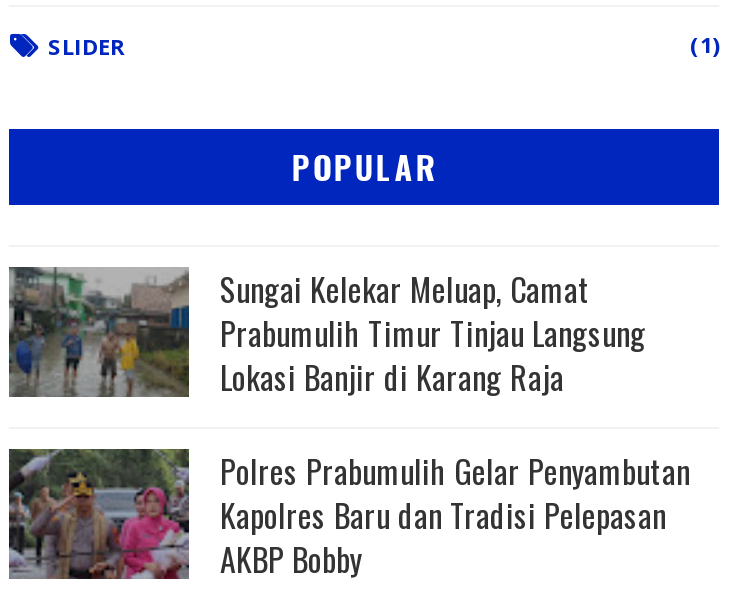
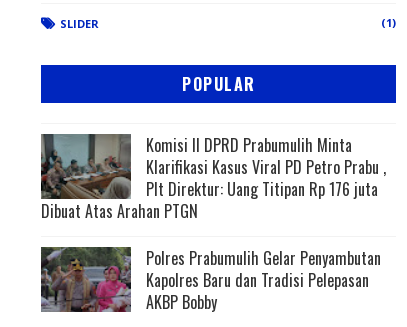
- [image]
- Sungai Kelekar Meluap, Camat
- Prabumulih Timur Tinjau Langsung
- Lokasi Banjir di Karang Raja
+ [image]
+ Komisi II DPRD Prabumulih Minta
+ Klarifikasi Kasus Viral PD Petro Prabu ,
+ Plt Direktur: Uang Titipan Rp 176 juta
+ Dibuat Atas Arahan PTGN
